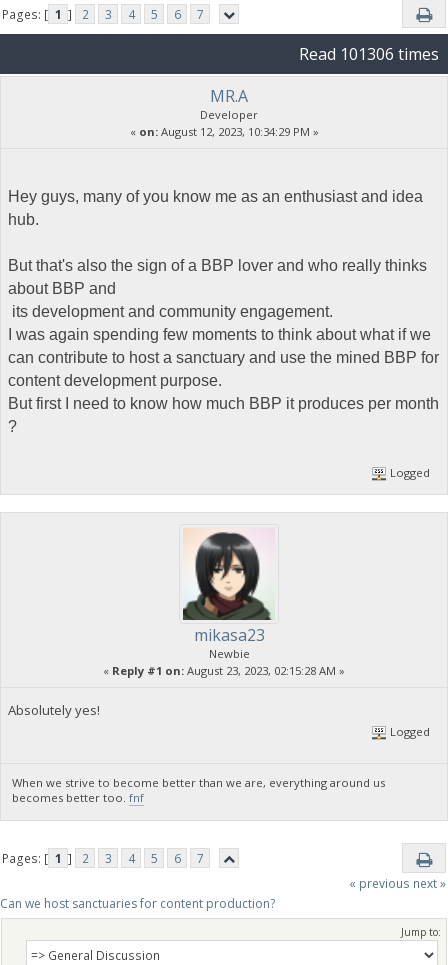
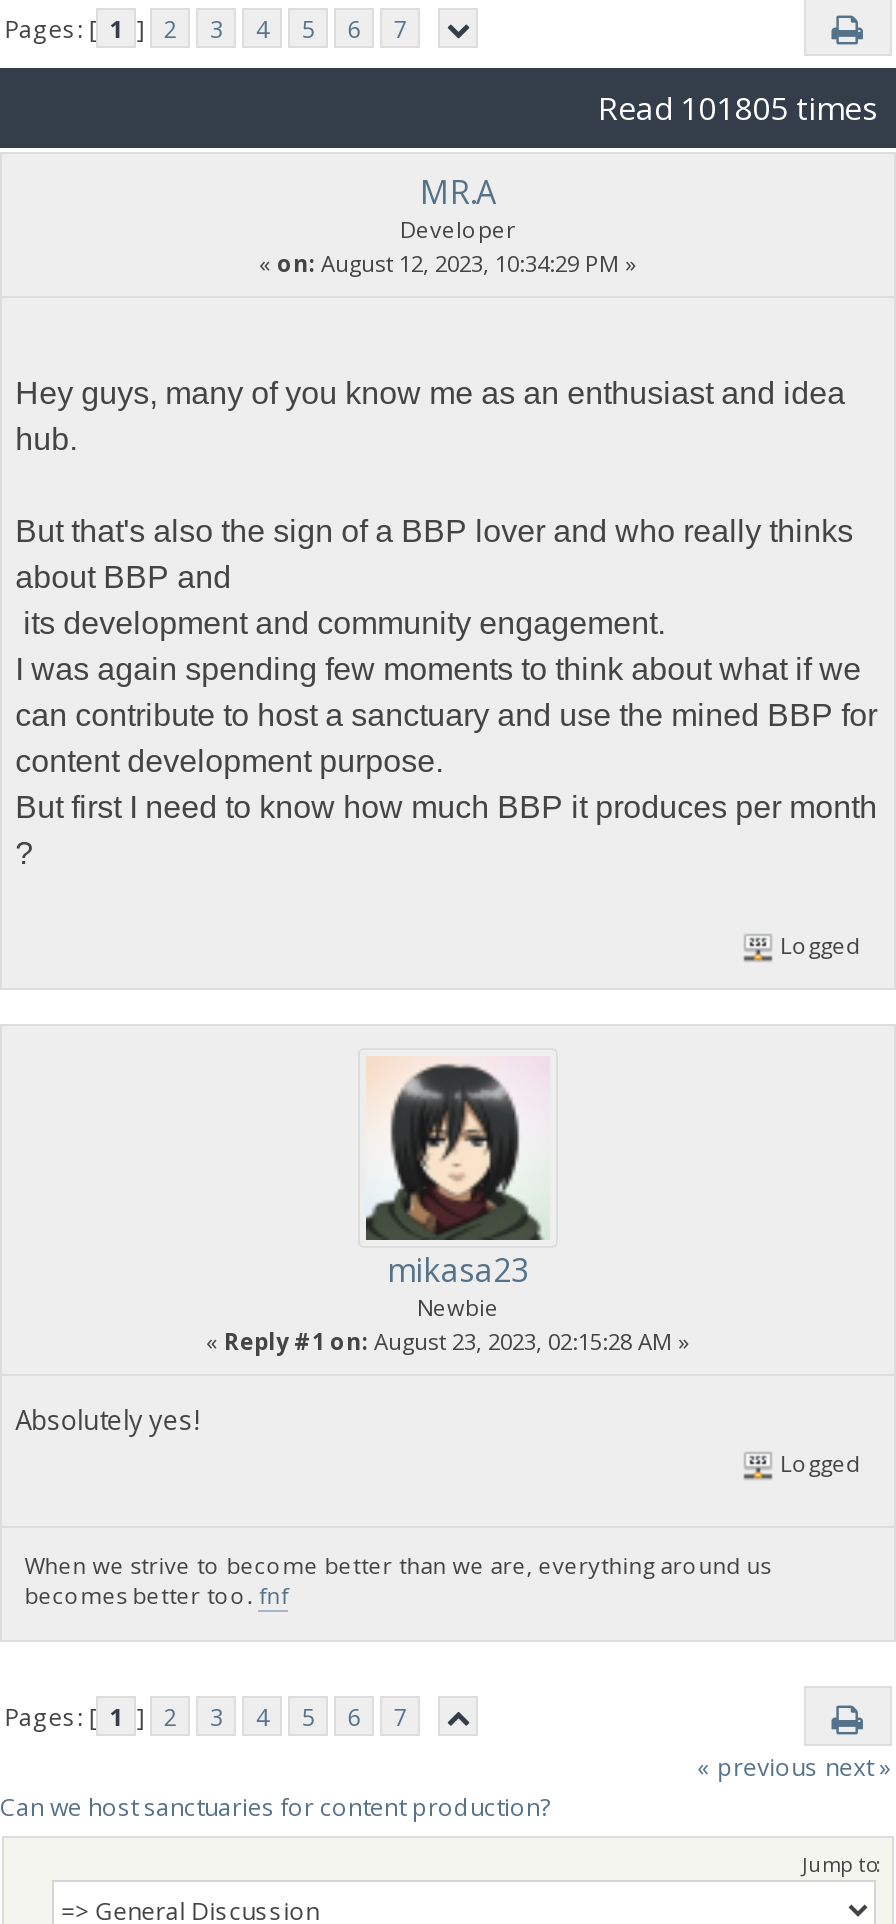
- Read 101306 times
+ Read 101805 times
